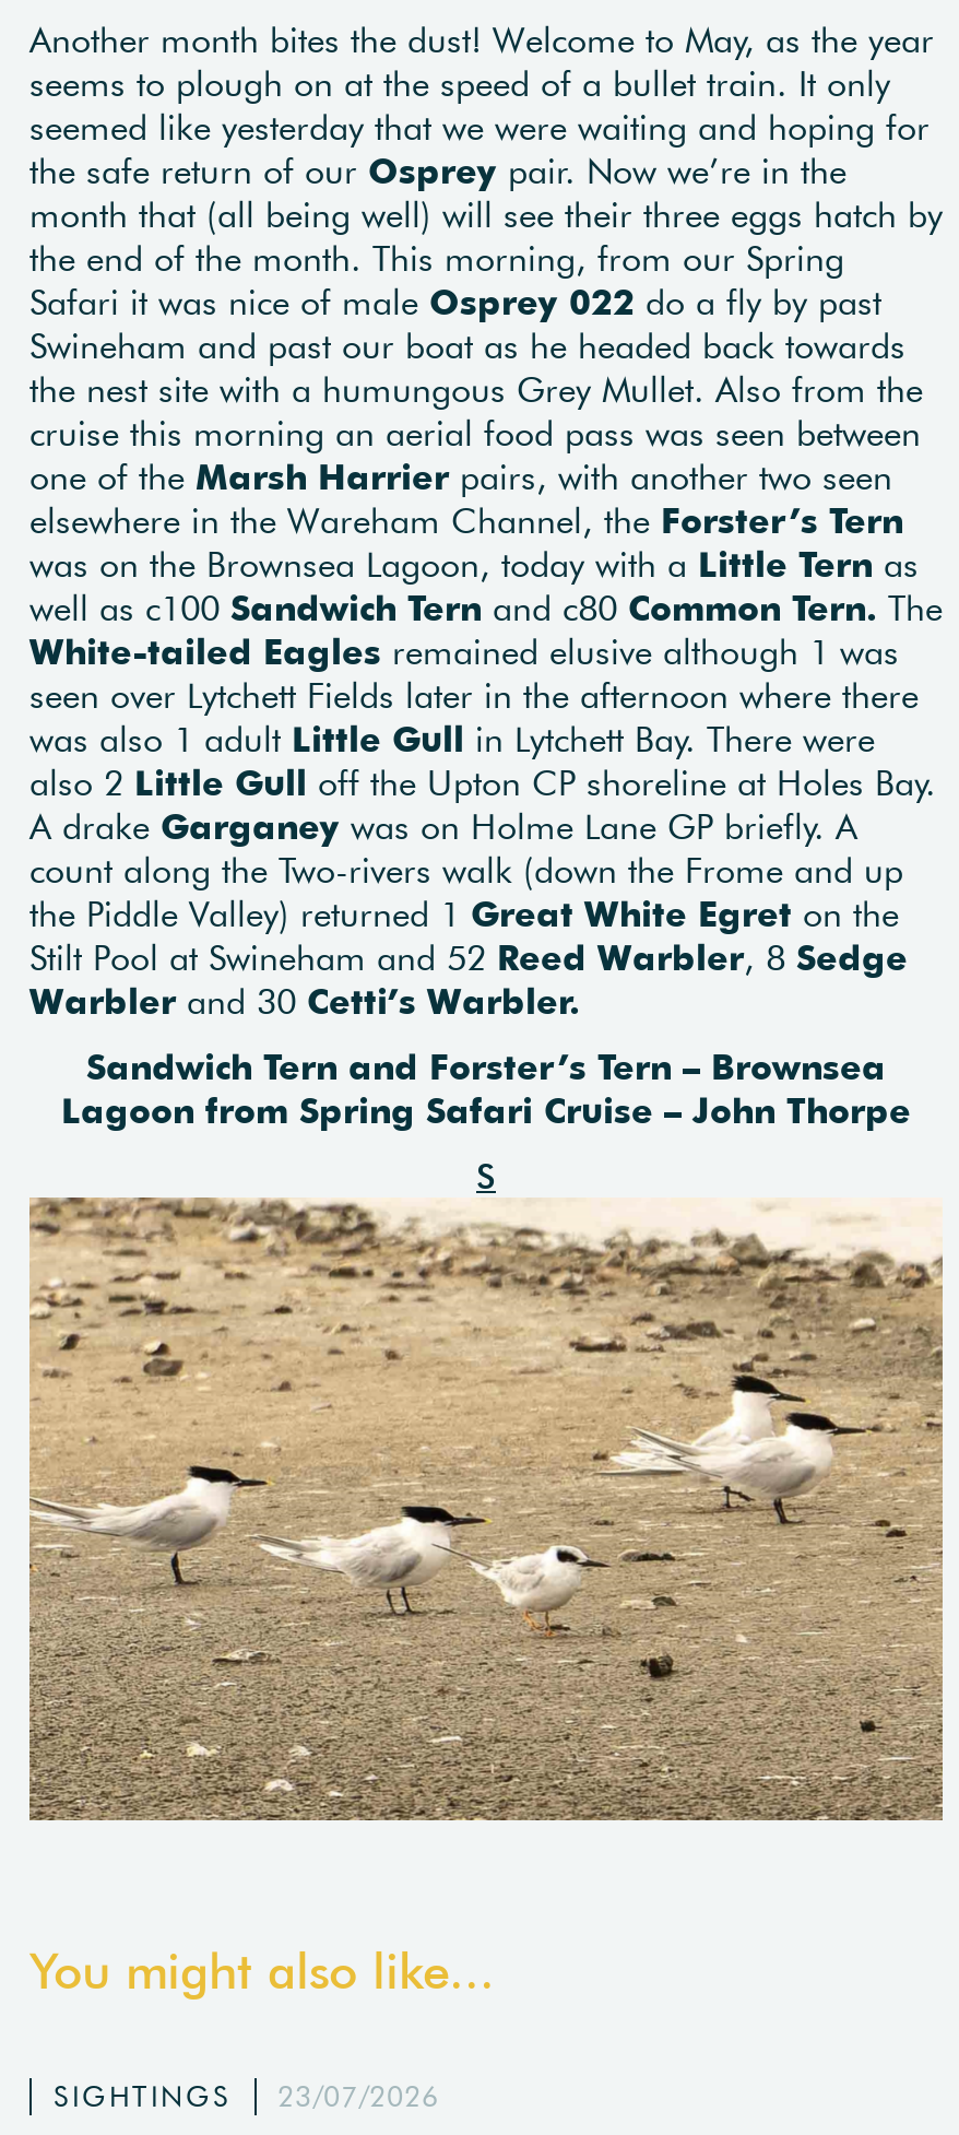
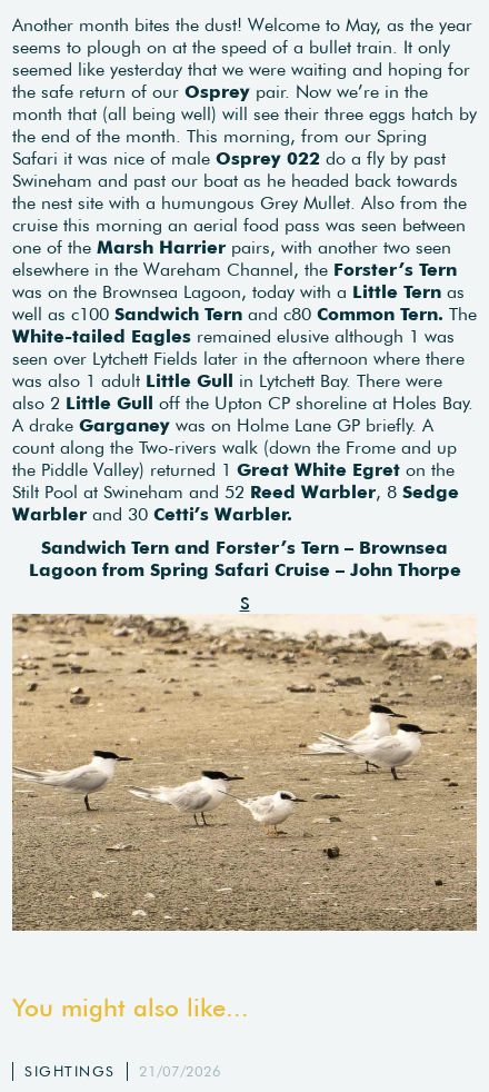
- SIGHTINGS 23/07/2026
+ SIGHTINGS 21/07/2026
